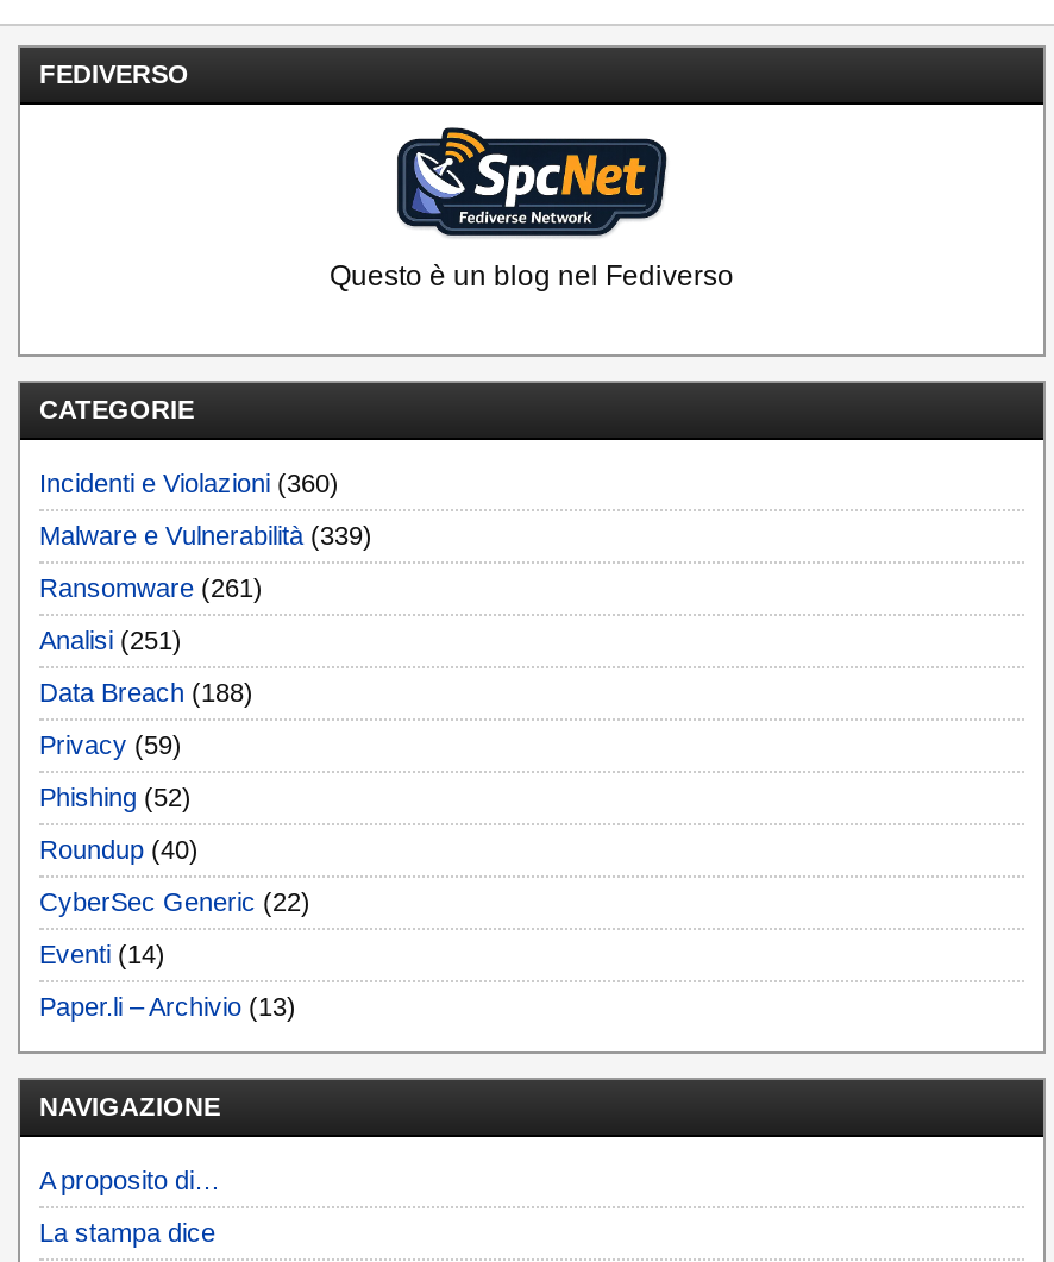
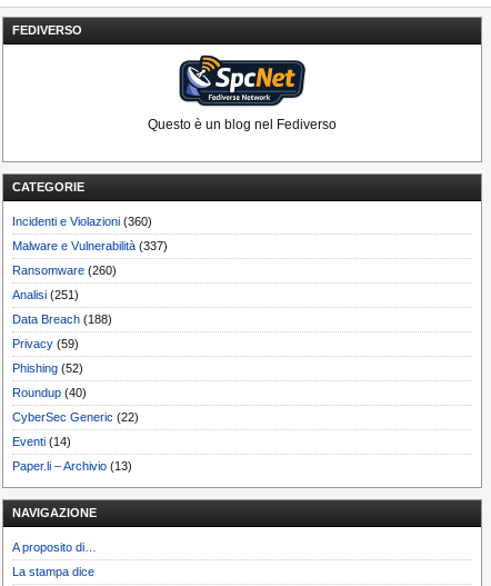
- Malware e Vulnerabilità (339)
+ Malware e Vulnerabilità (337)

- Ransomware (261)
+ Ransomware (260)
